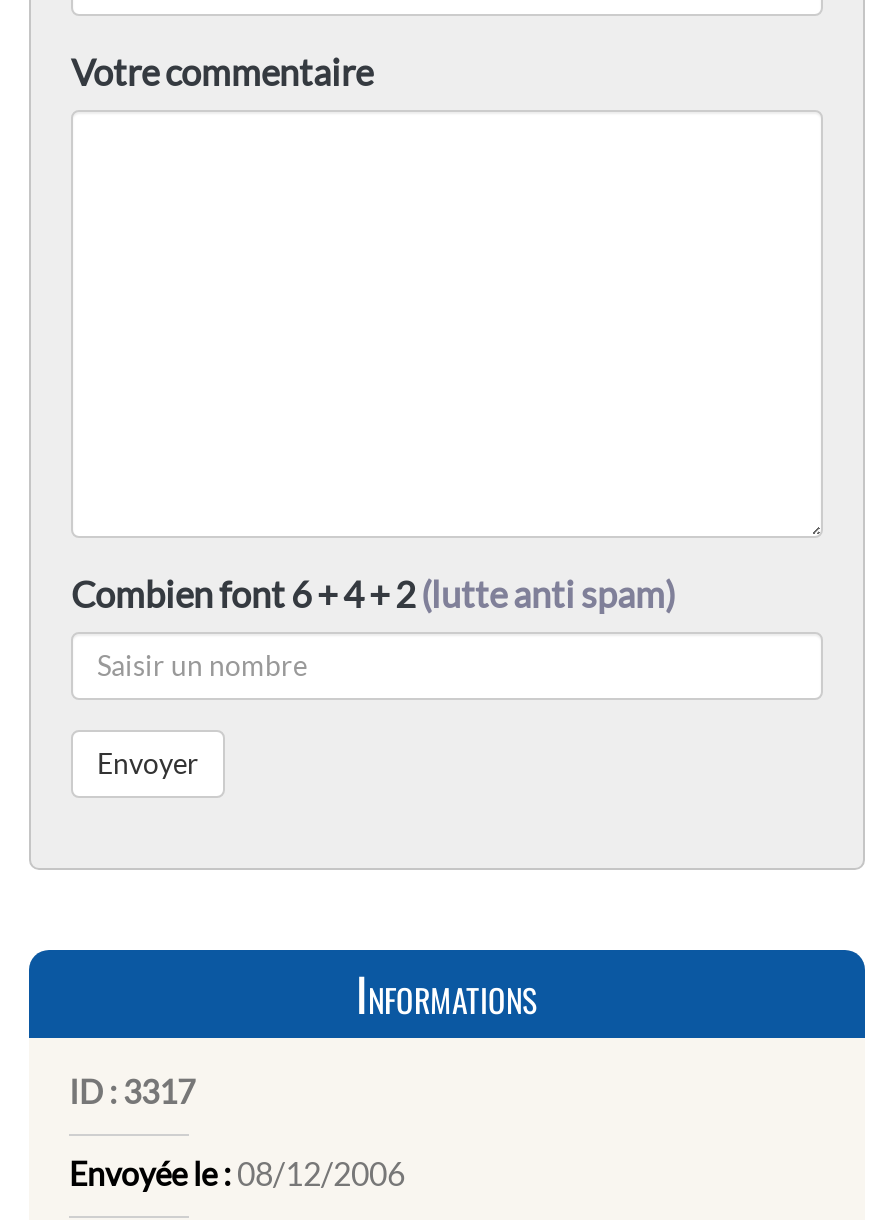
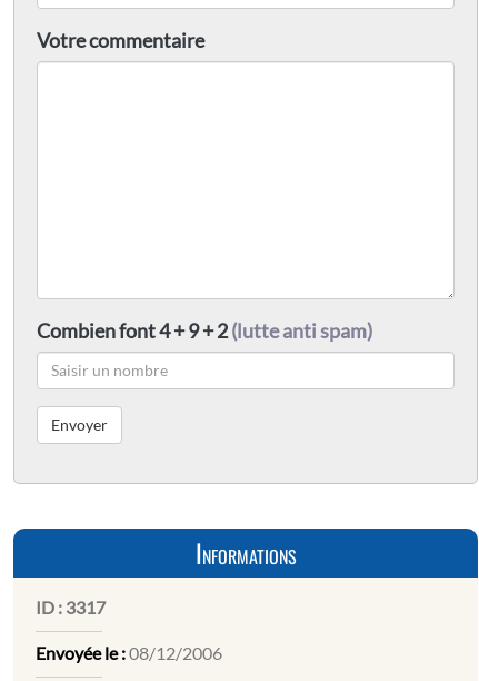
- Combien font 6 + 4 + 2 (lutte anti spam)
+ Combien font 4 + 9 + 2 (lutte anti spam)
